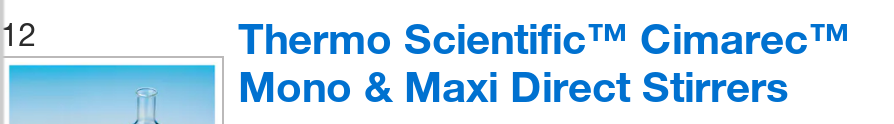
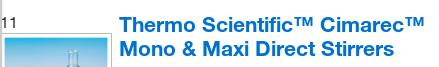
- 12
+ 11
